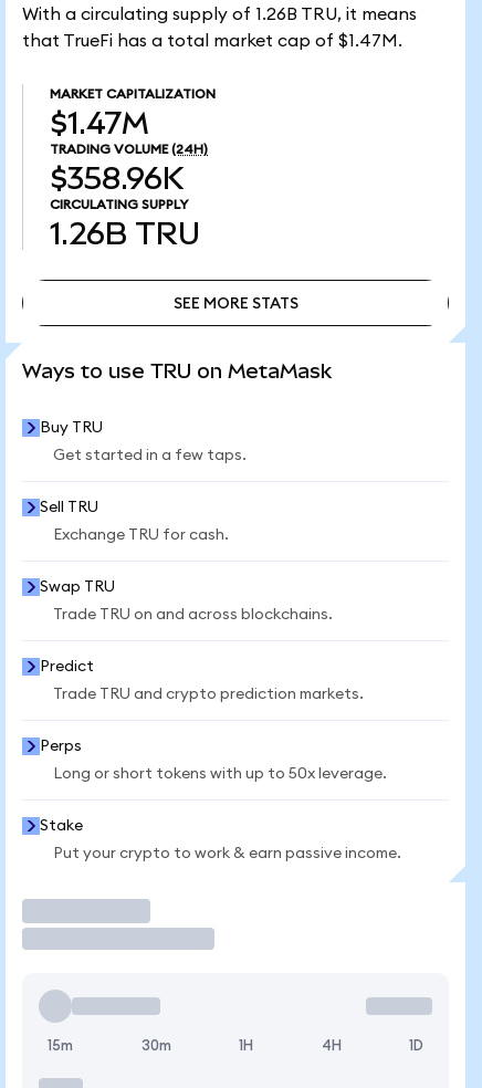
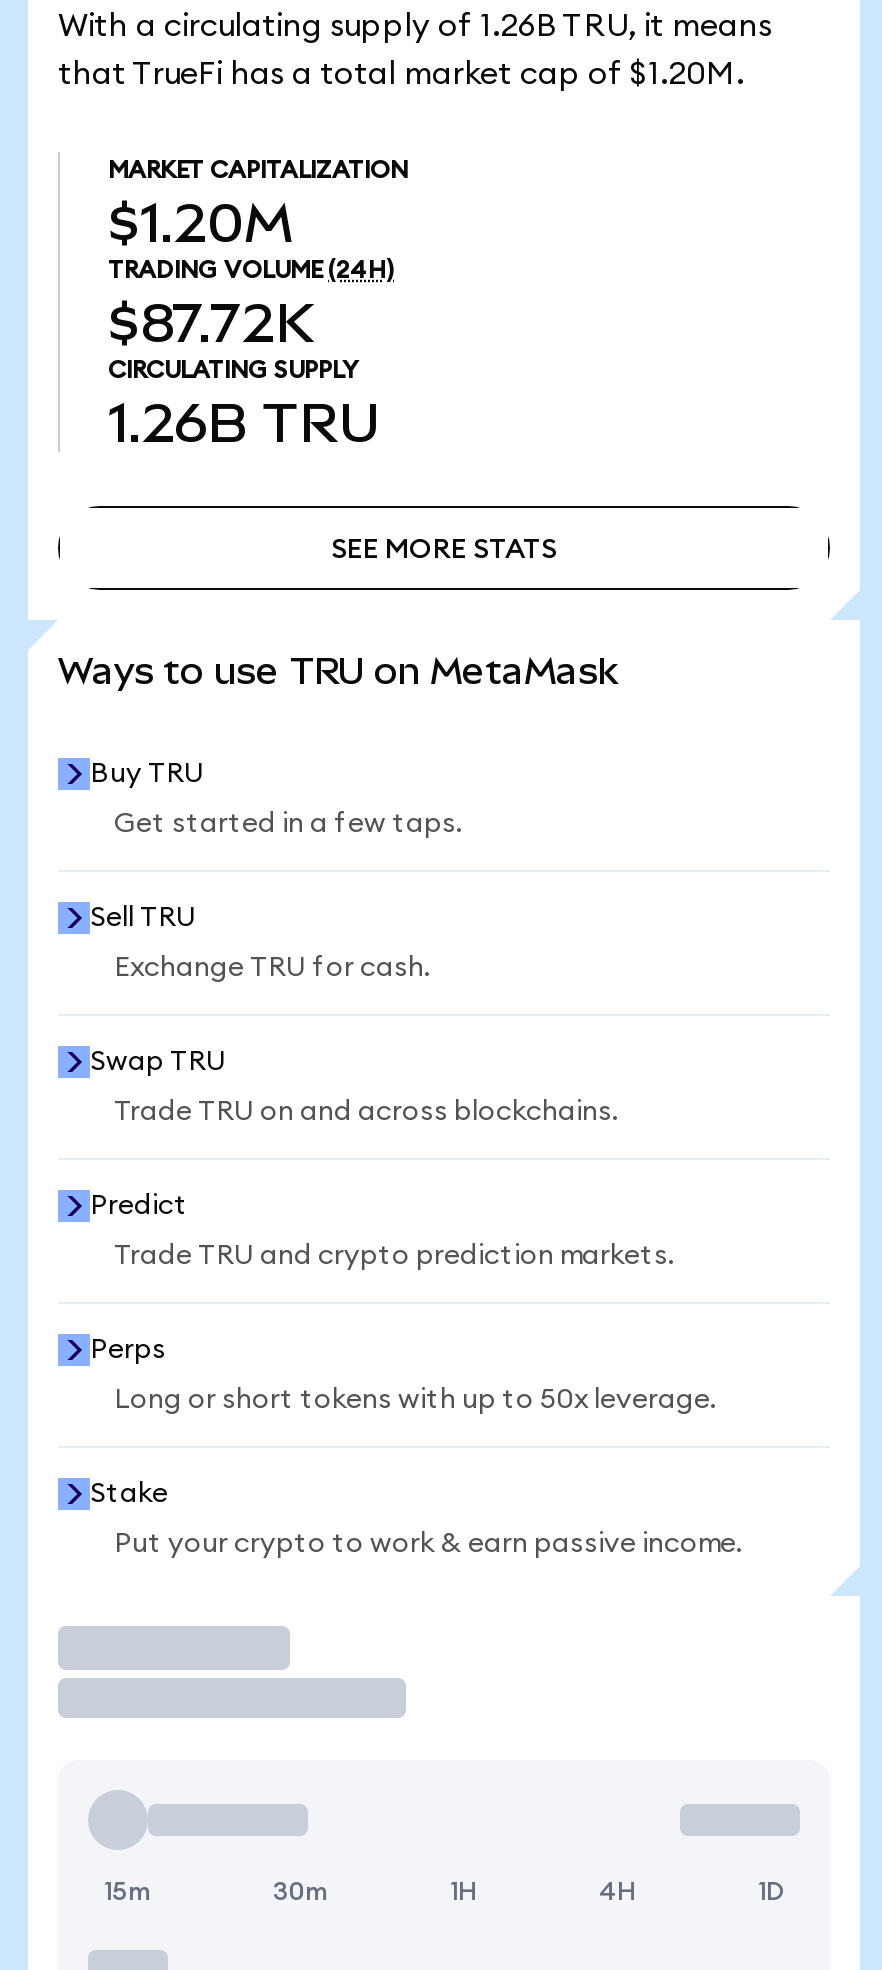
- that TrueFi has a total market cap of $1.47M.
+ that TrueFi has a total market cap of $1.20M.

- $1.47M
+ $1.20M

- $358.96K
+ $87.72K
